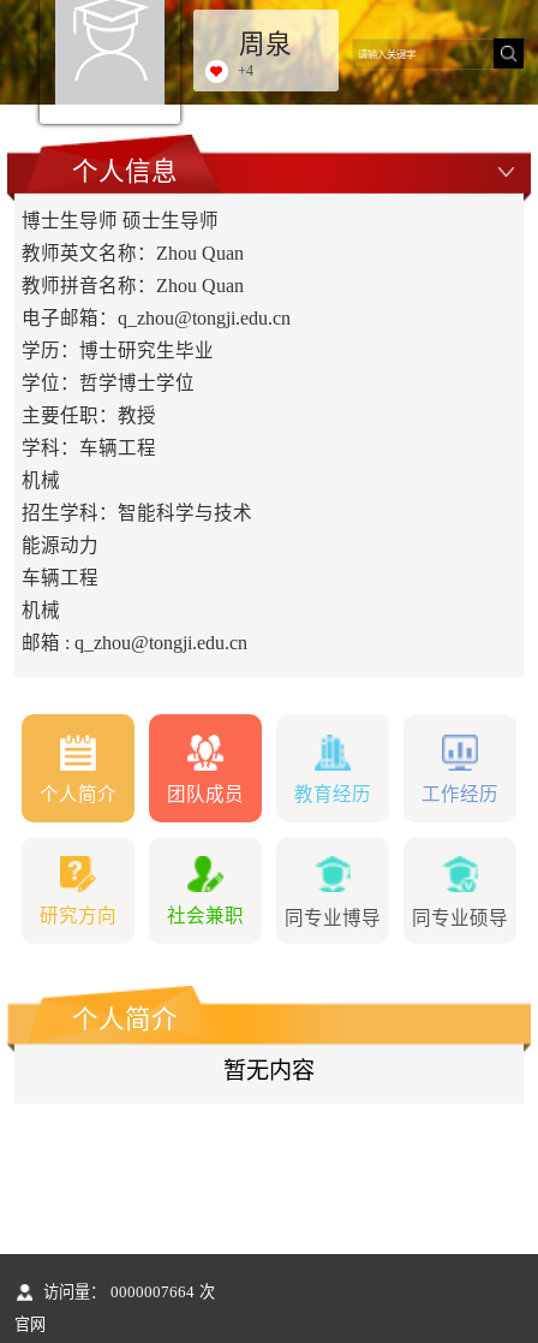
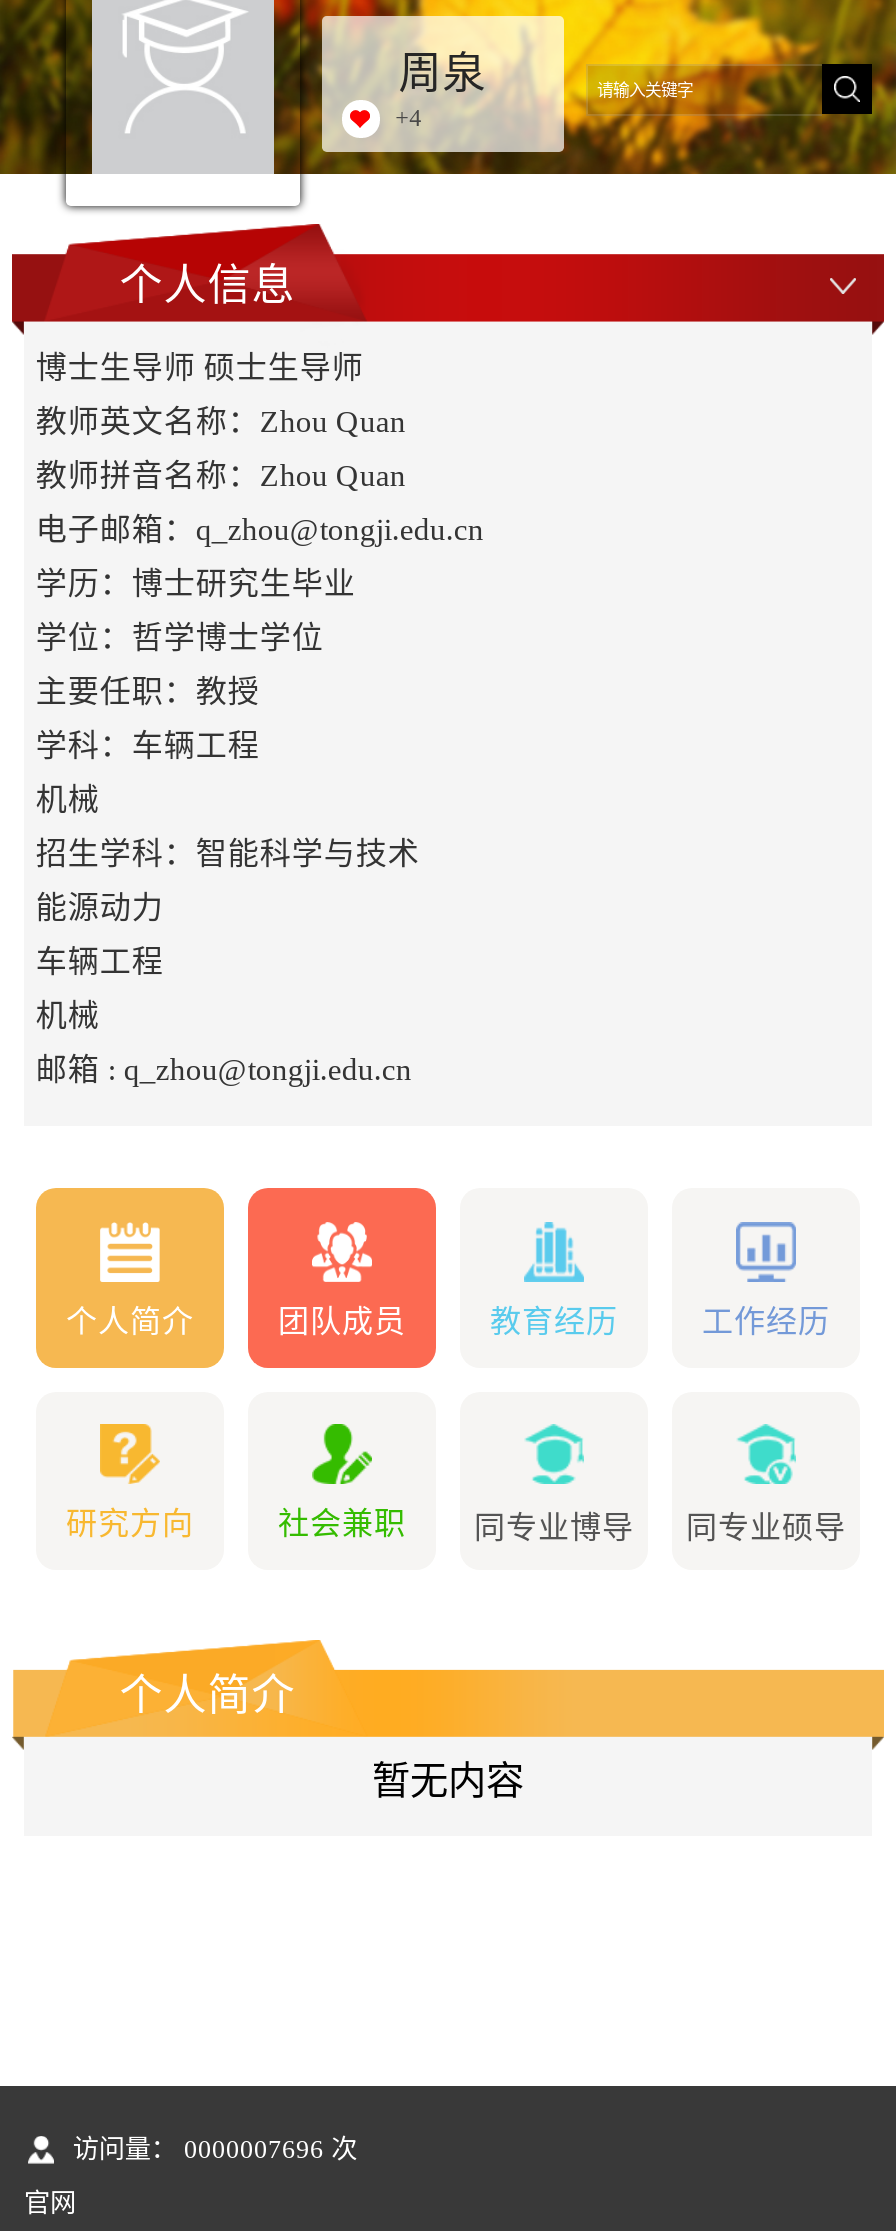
- 访问量： 0000007664 次
+ 访问量： 0000007696 次
